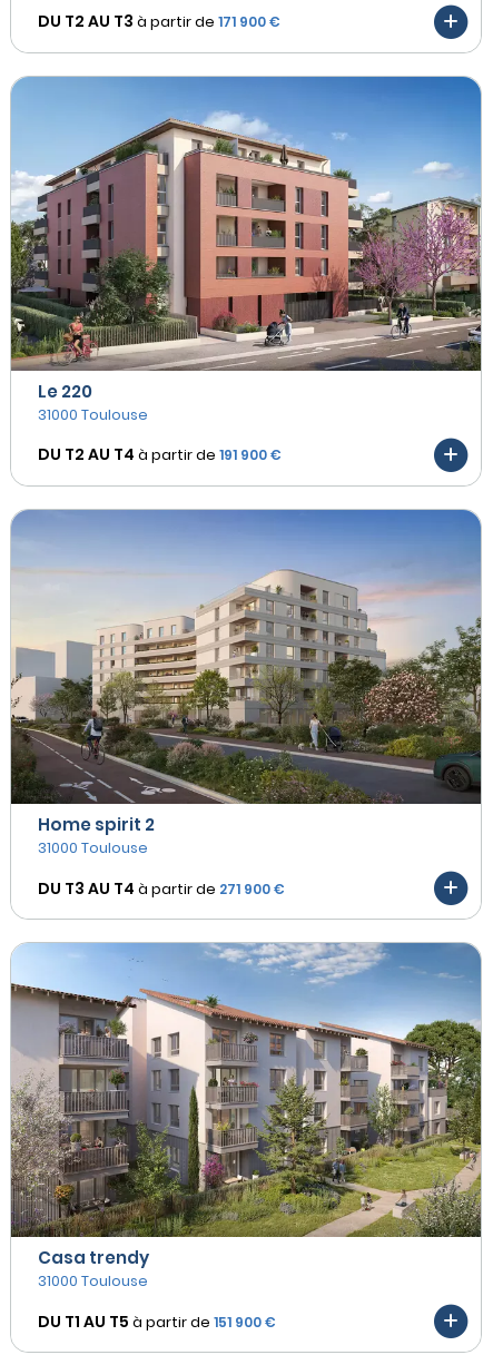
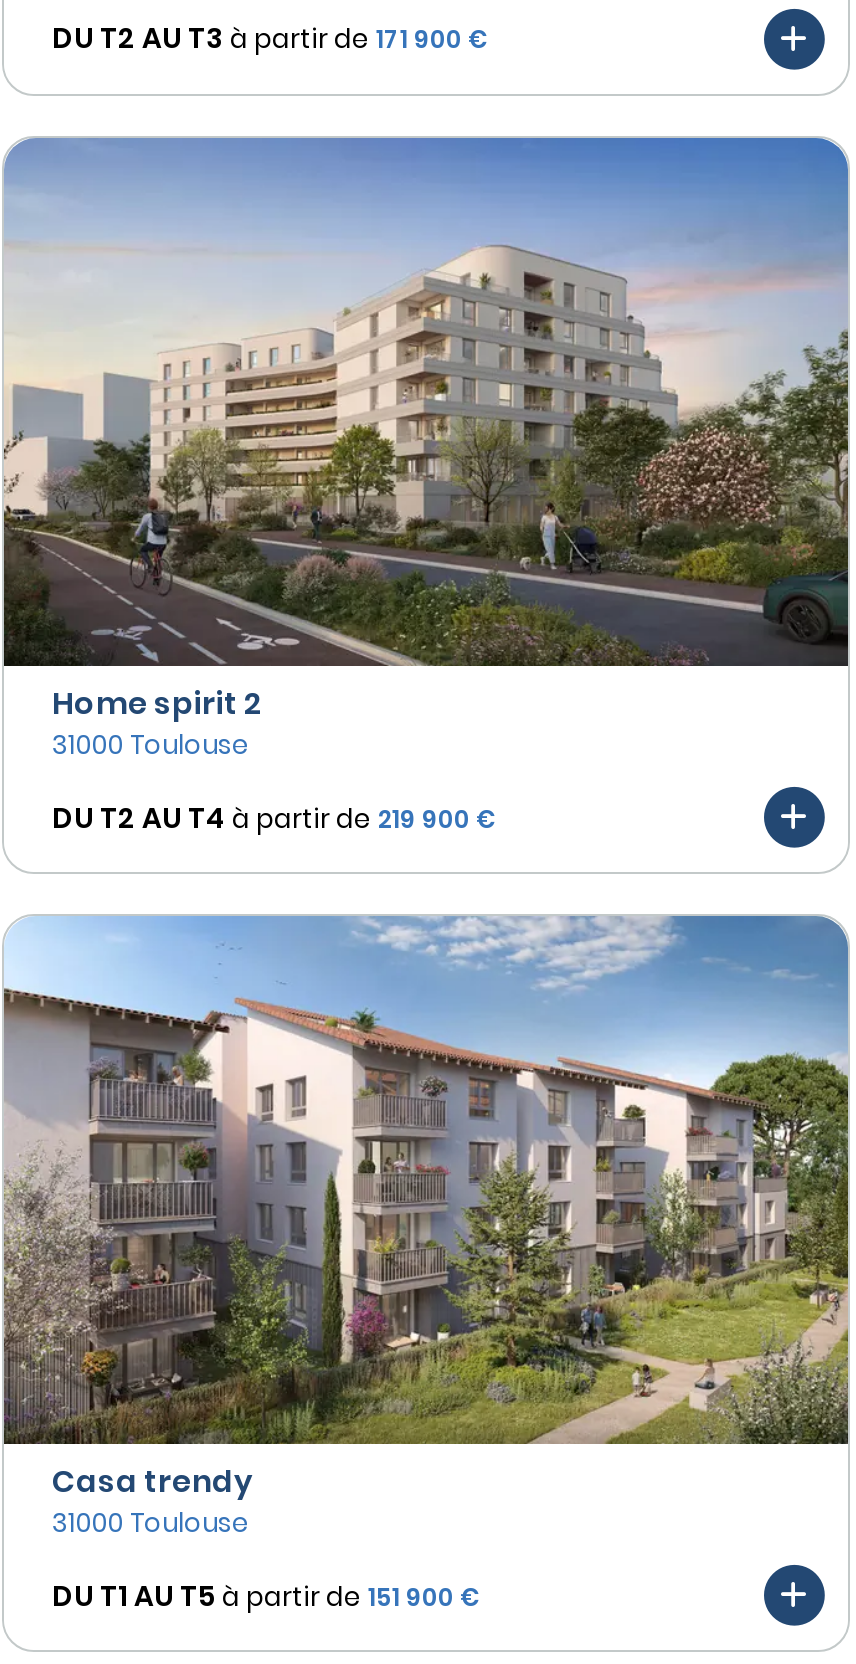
- [image]
- Le 220
- 31000 Toulouse
- DU T2 AU T4 à partir de 191 900 €

- DU T3 AU T4 à partir de 271 900 €
+ DU T2 AU T4 à partir de 219 900 €
